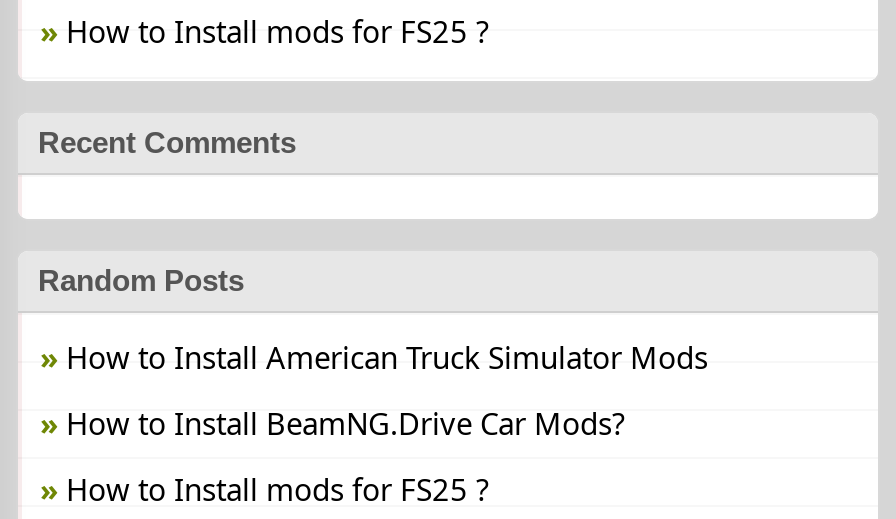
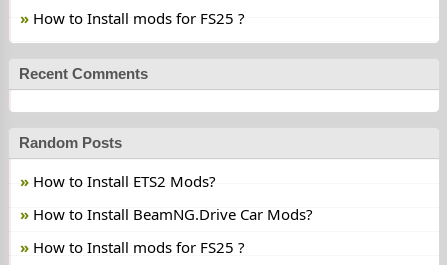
- How to Install American Truck Simulator Mods
+ How to Install ETS2 Mods?
